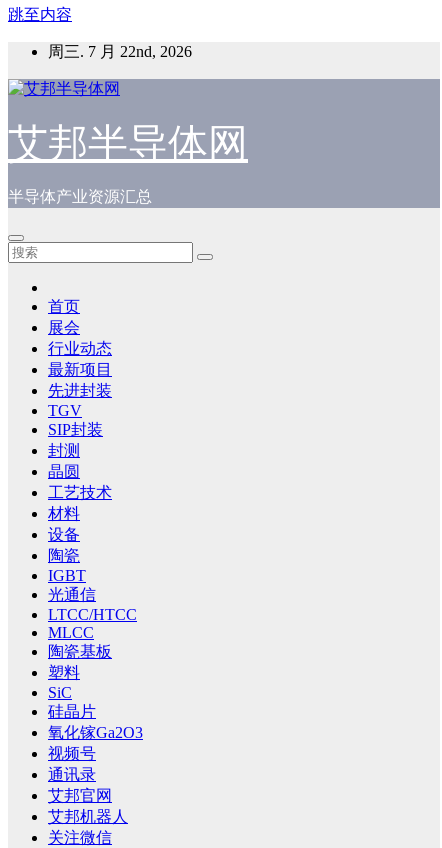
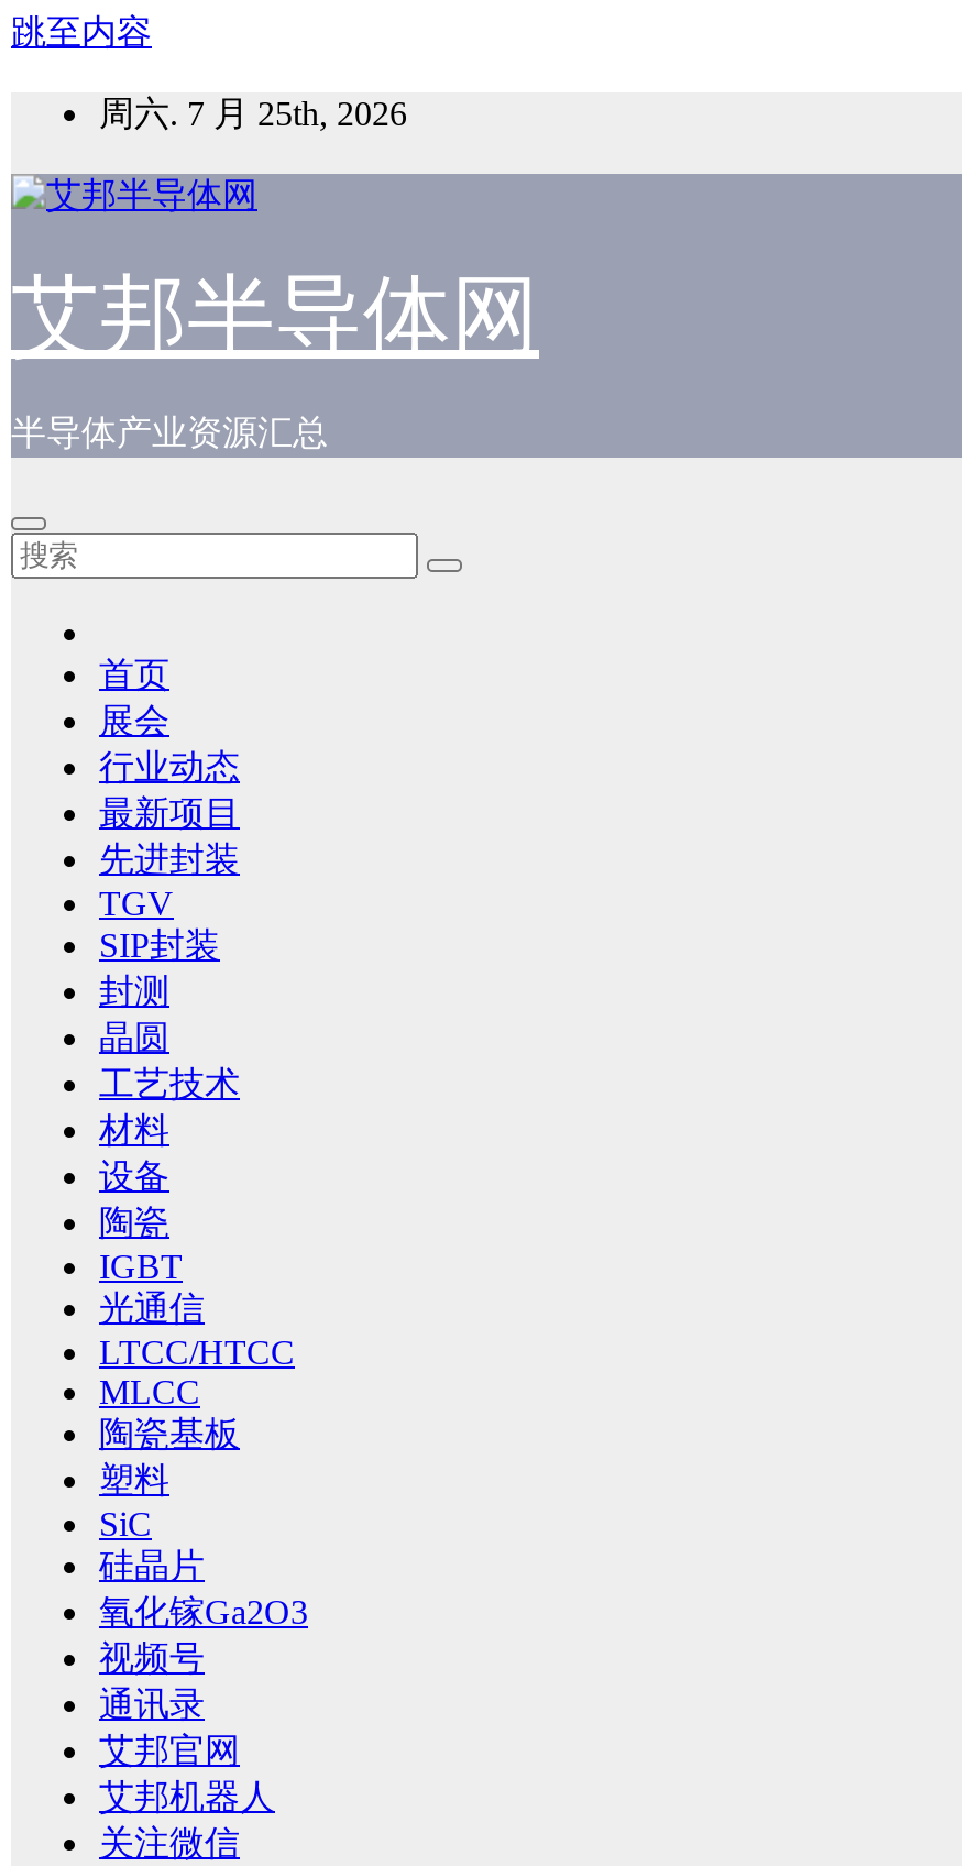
- 周三. 7 月 22nd, 2026
+ 周六. 7 月 25th, 2026
